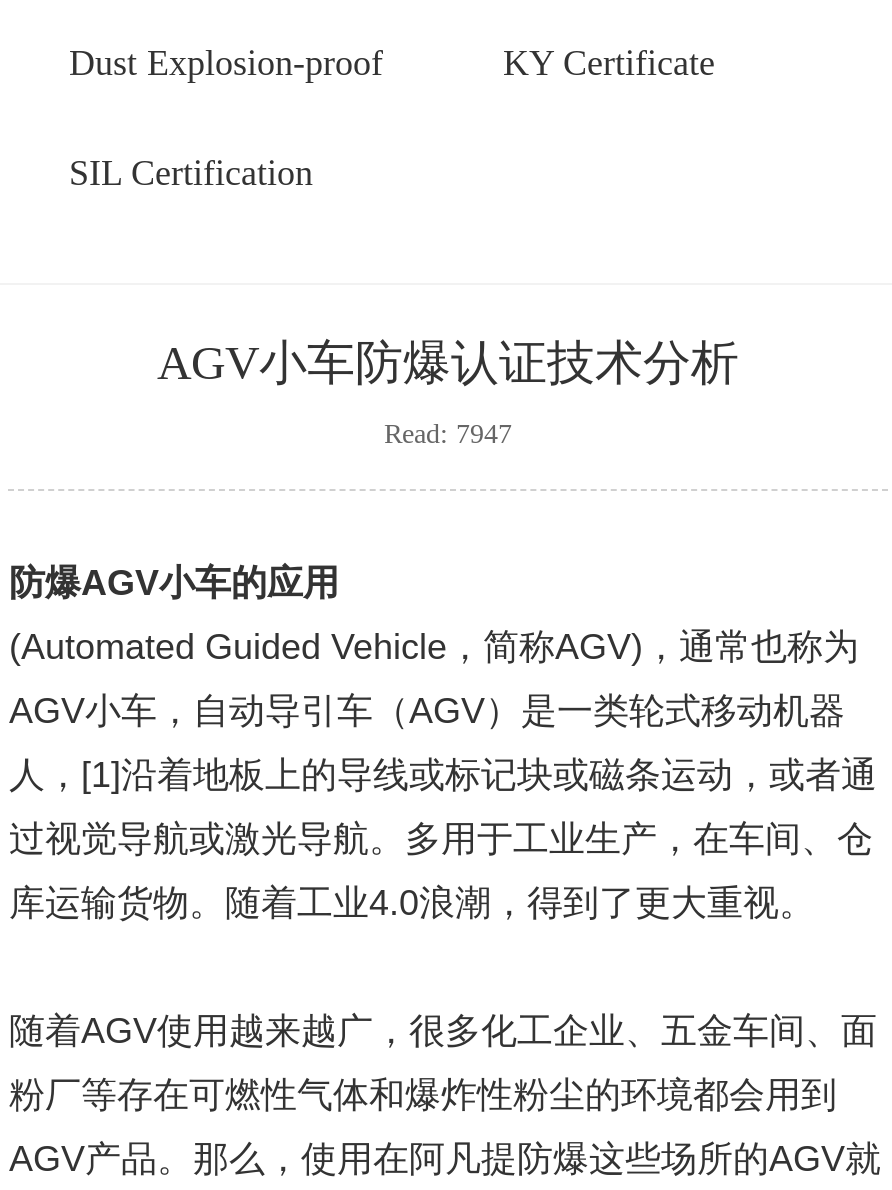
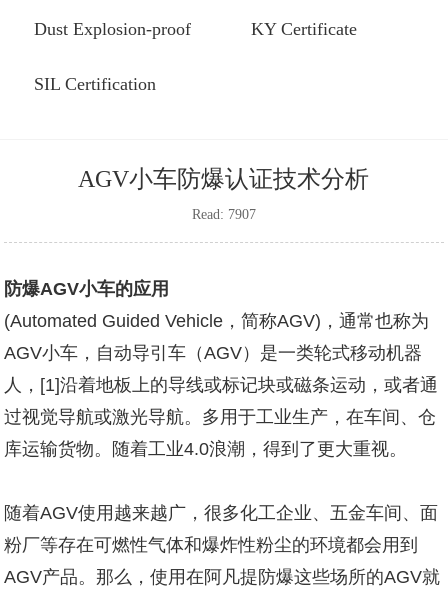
- Read: 7947
+ Read: 7907
